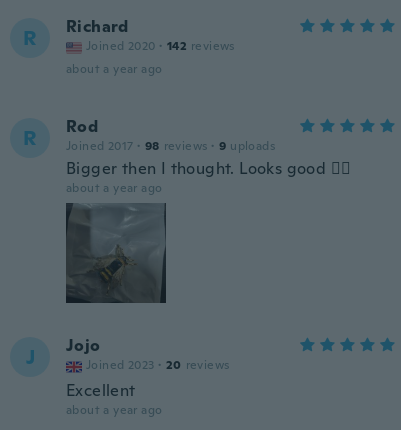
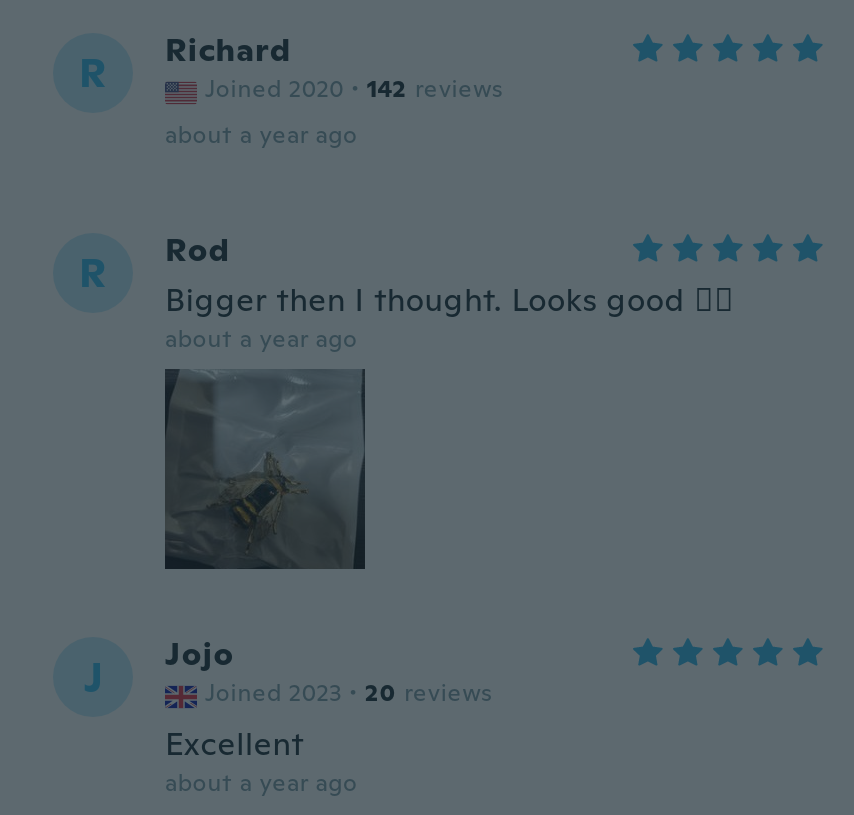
- Joined 2017 · 98 reviews · 9 uploads
